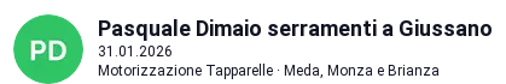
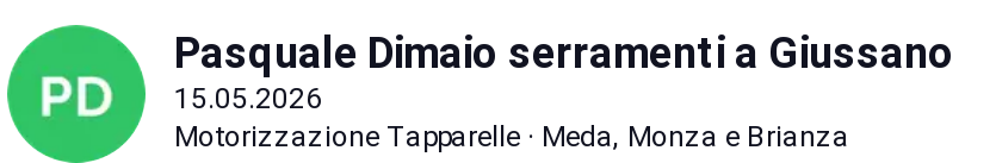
- 31.01.2026
+ 15.05.2026
